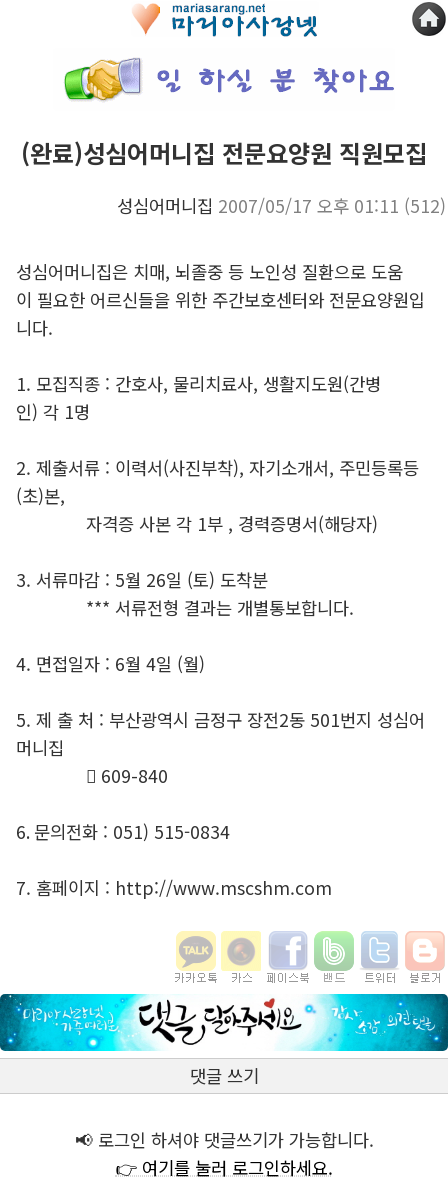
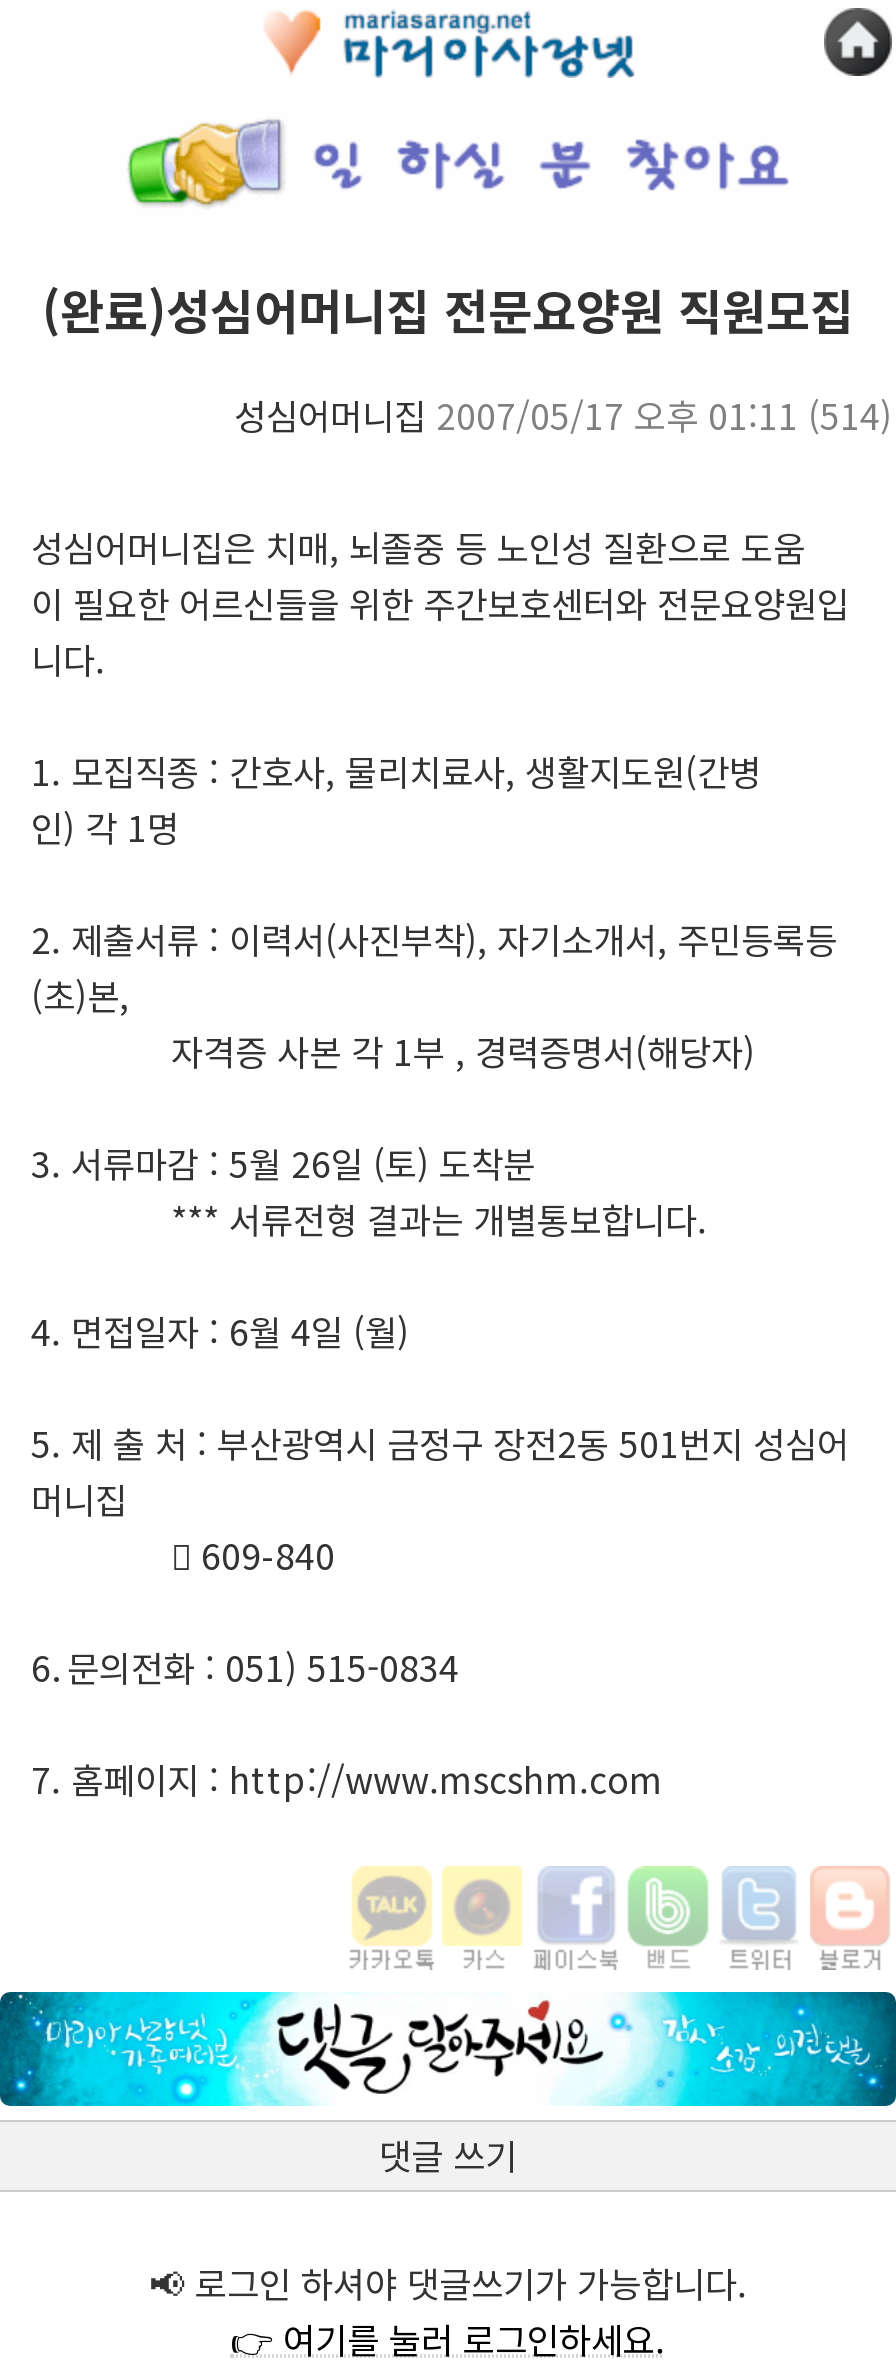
- 성심어머니집 2007/05/17 오후 01:11 (512)
+ 성심어머니집 2007/05/17 오후 01:11 (514)
